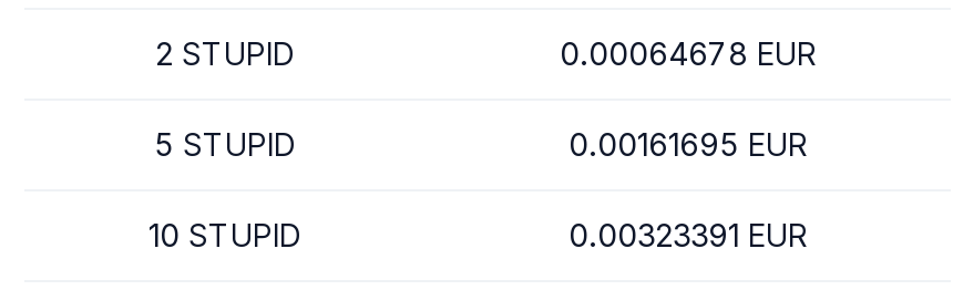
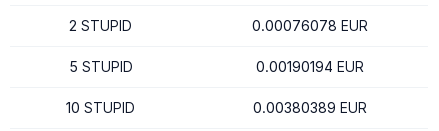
- 0.00064678 EUR
+ 0.00076078 EUR

- 0.00161695 EUR
+ 0.00190194 EUR

- 0.00323391 EUR
+ 0.00380389 EUR
